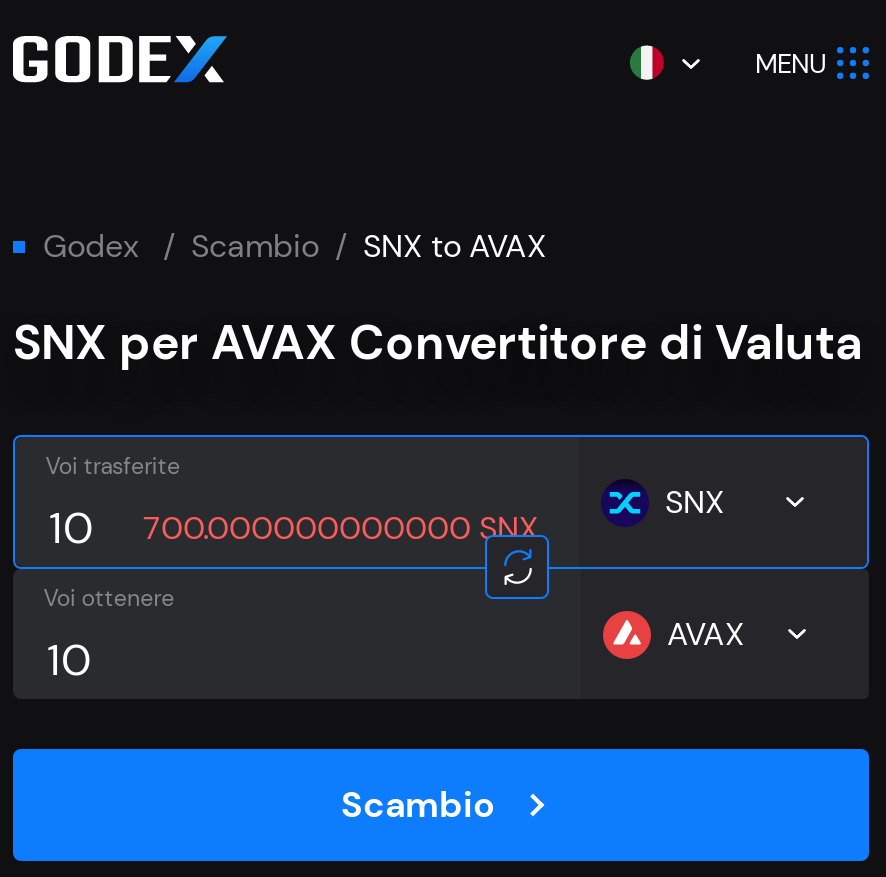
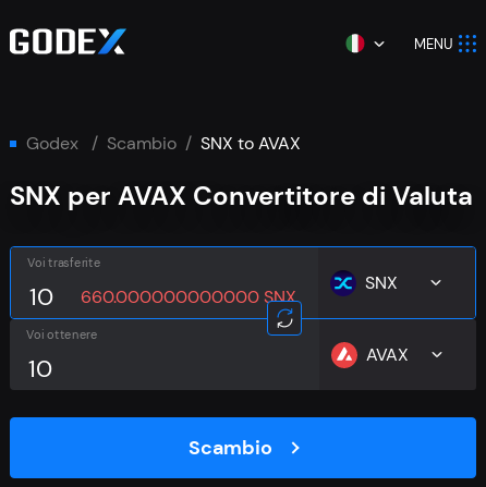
- 700.000000000000 SNX
+ 660.000000000000 SNX
